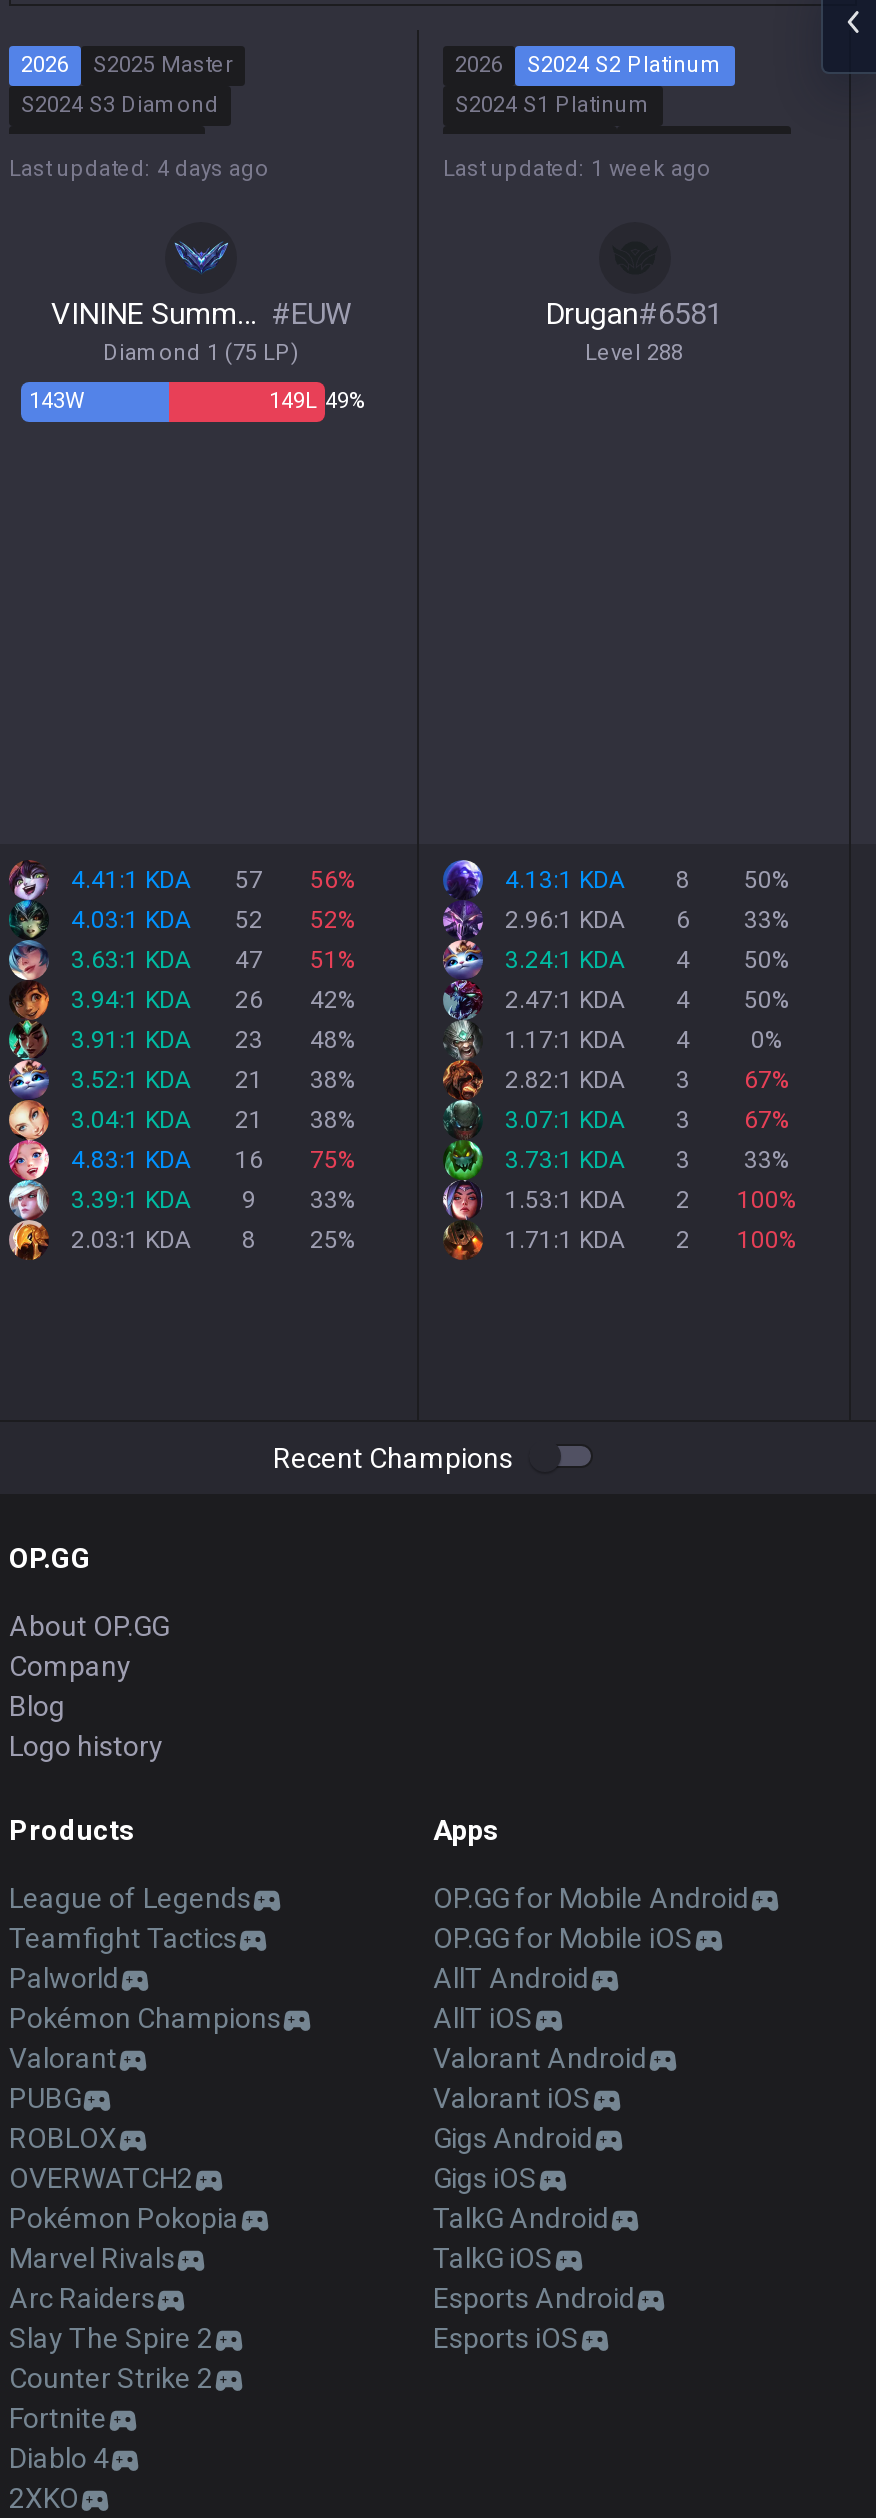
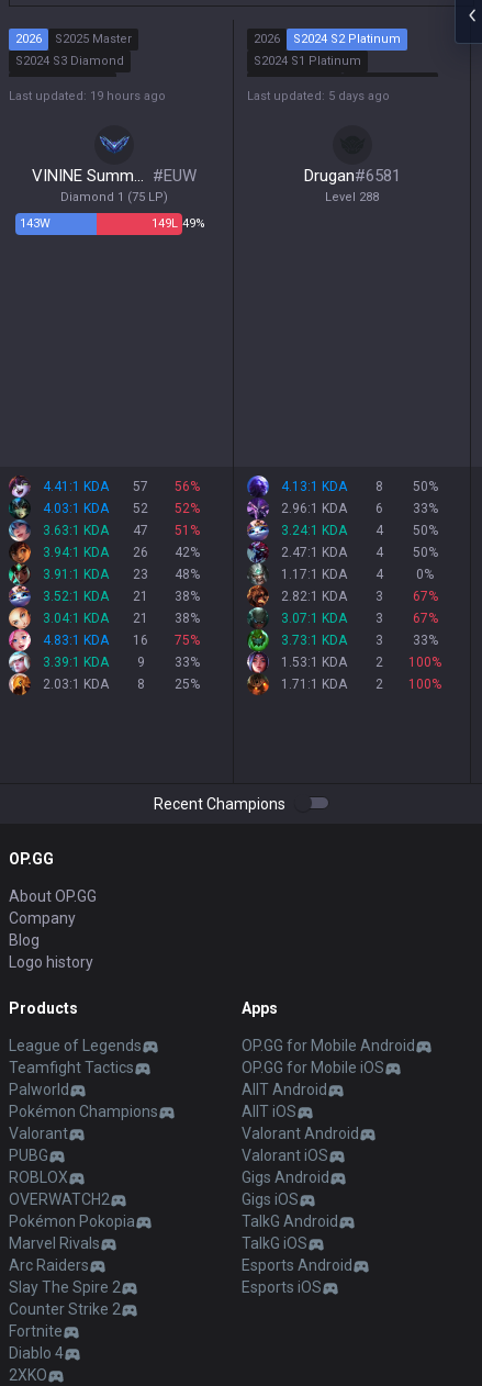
- Last updated: 4 days ago
+ Last updated: 19 hours ago

- Last updated: 1 week ago
+ Last updated: 5 days ago
